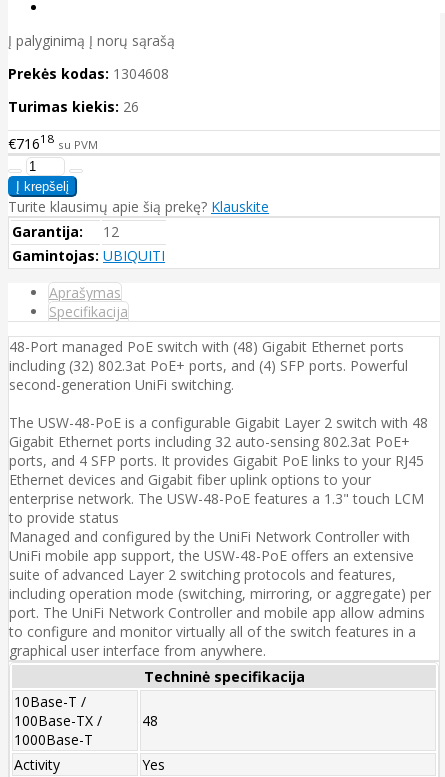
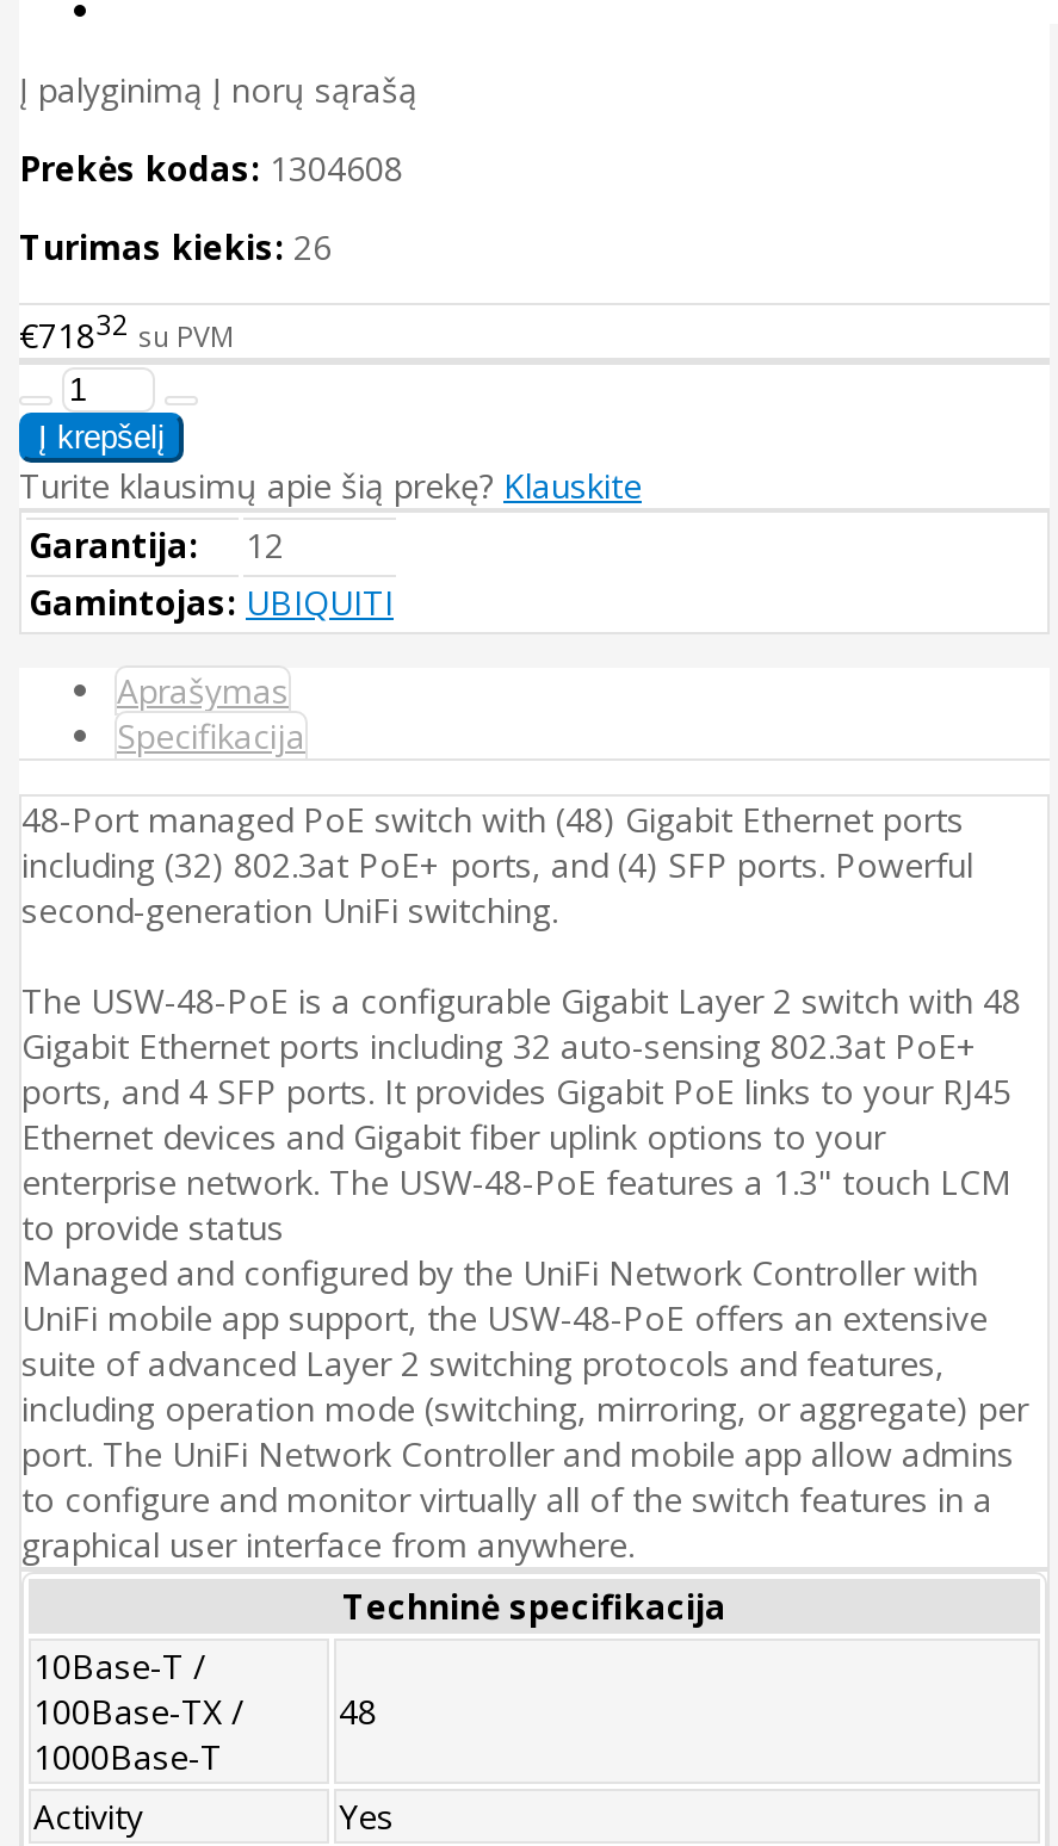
- €71618 su PVM
+ €71832 su PVM
